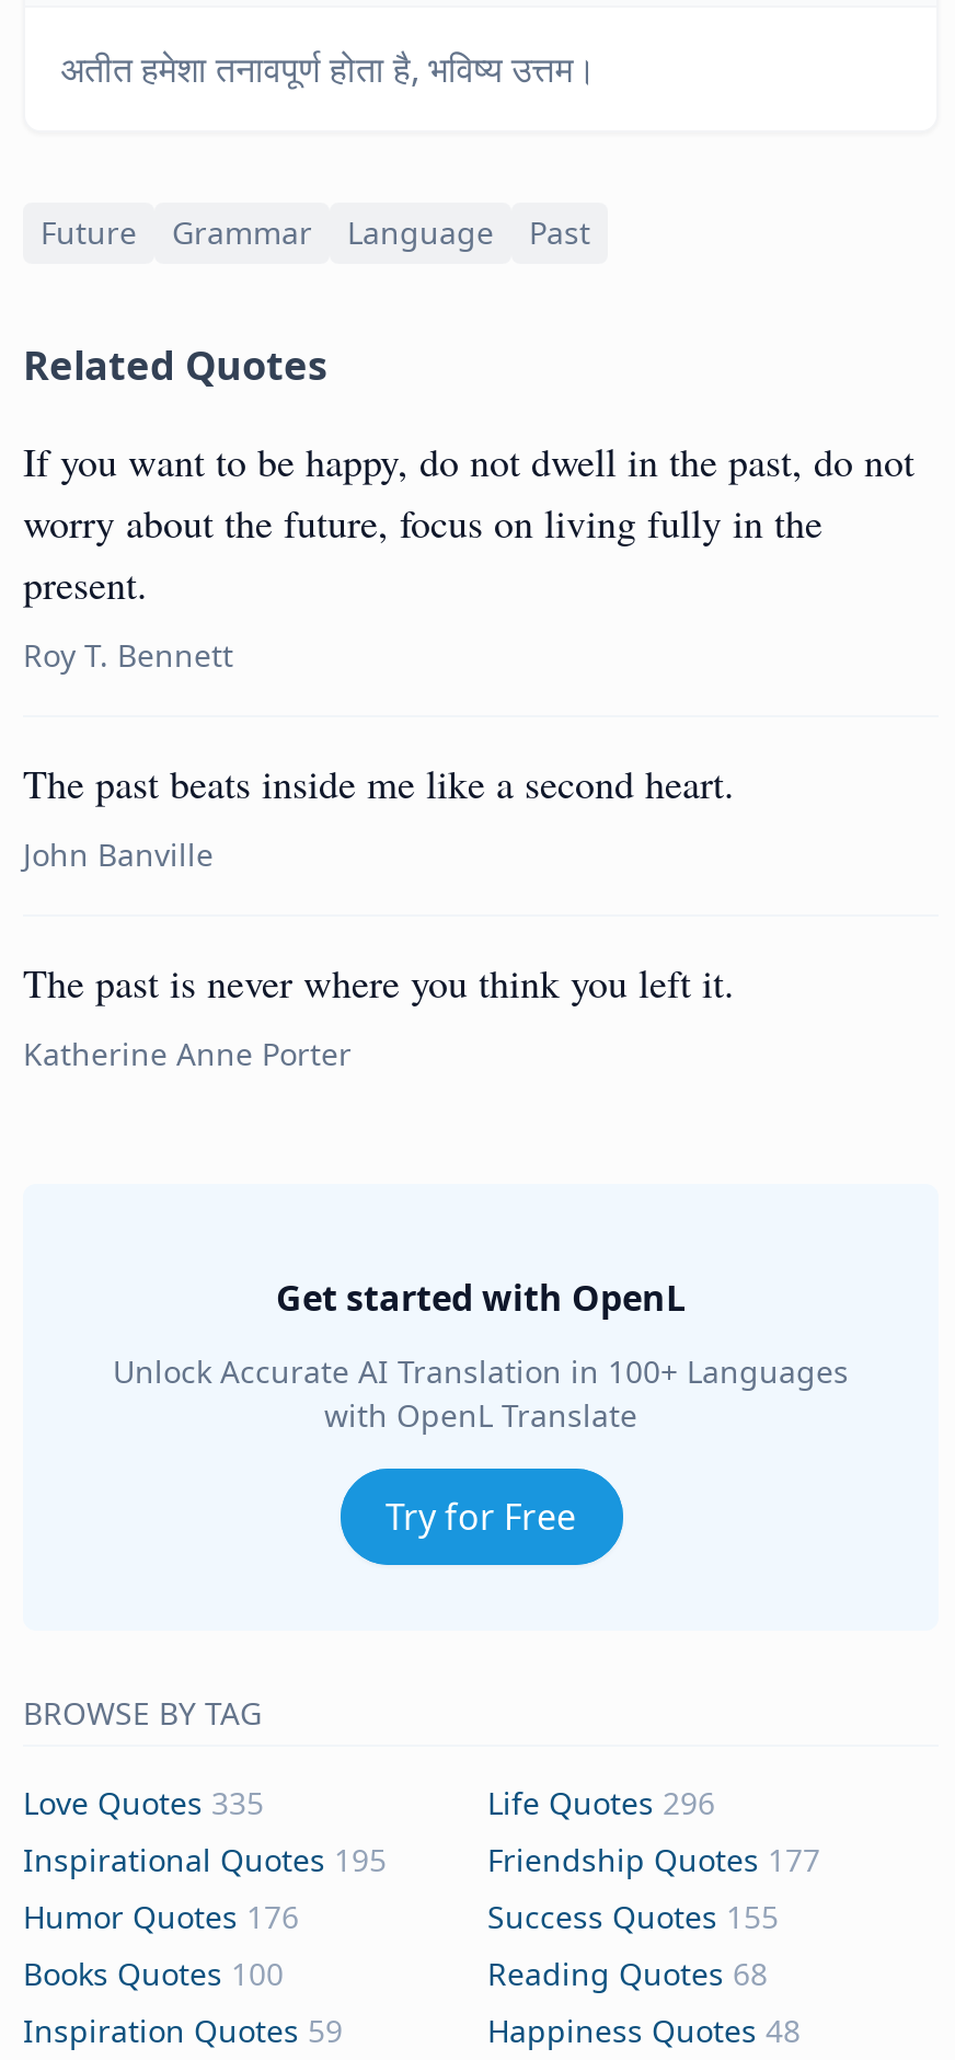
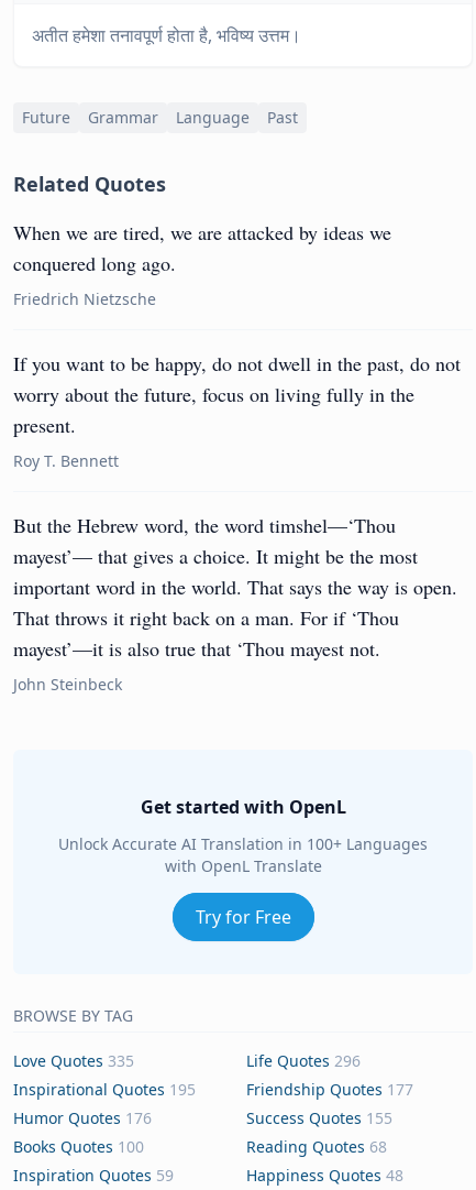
+ When we are tired, we are attacked by ideas we
+ conquered long ago.
+ Friedrich Nietzsche

- The past beats inside me like a second heart.
- John Banville
- The past is never where you think you left it.
- Katherine Anne Porter
+ But the Hebrew word, the word timshel—‘Thou
+ mayest’— that gives a choice. It might be the most
+ important word in the world. That says the way is open.
+ That throws it right back on a man. For if ‘Thou
+ mayest’—it is also true that ‘Thou mayest not.
+ John Steinbeck
